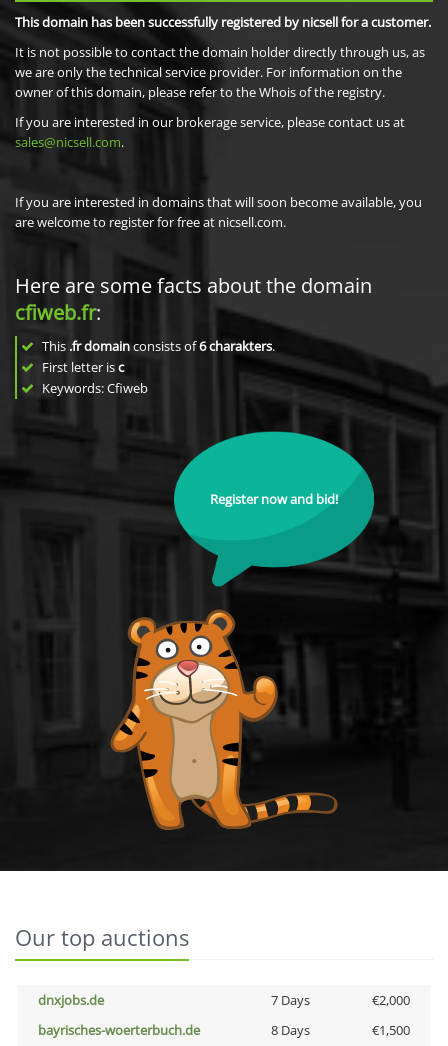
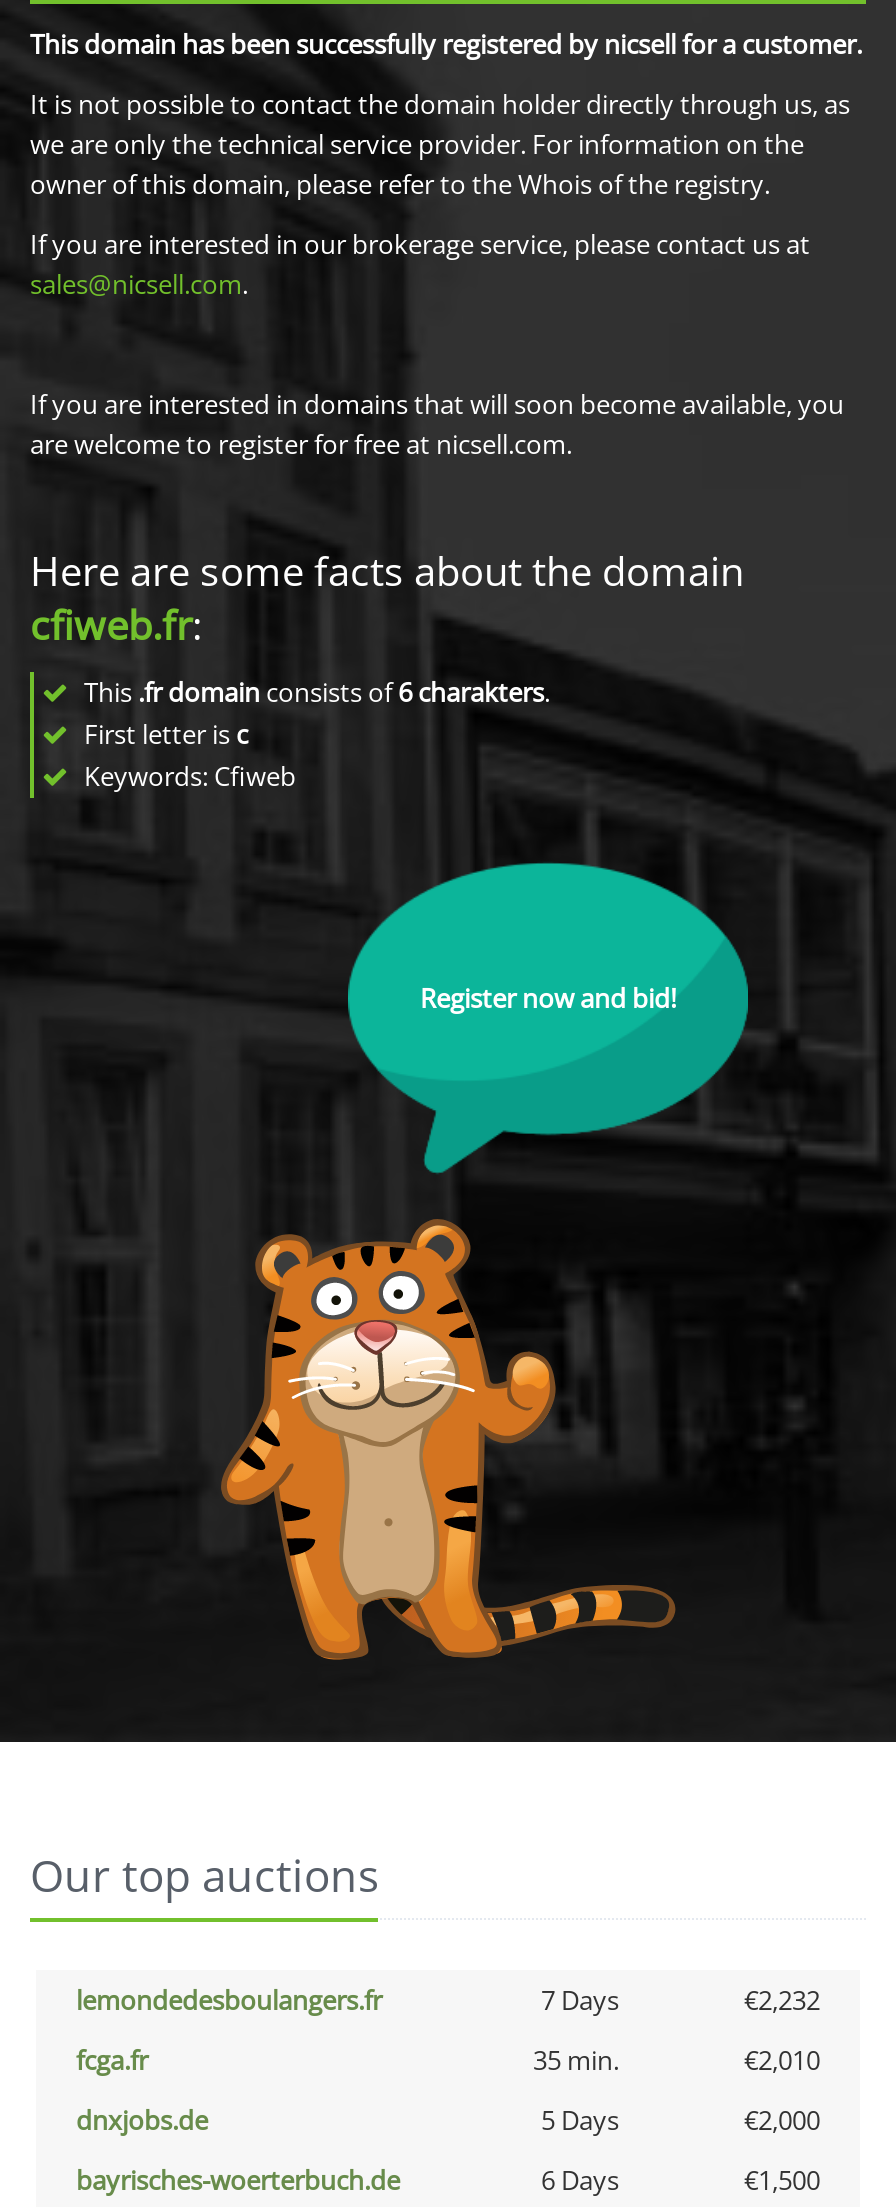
+ lemondedesboulangers.fr
+ 7 Days
+ €2,232
+ fcga.fr
+ 35 min.
+ €2,010

- 7 Days
+ 5 Days

- 8 Days
+ 6 Days
